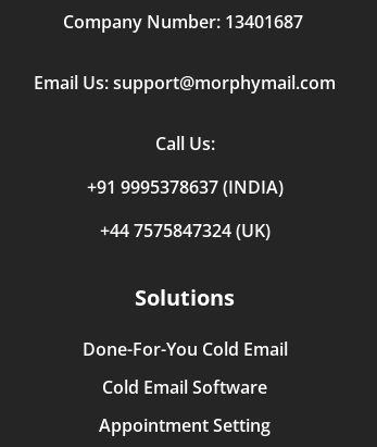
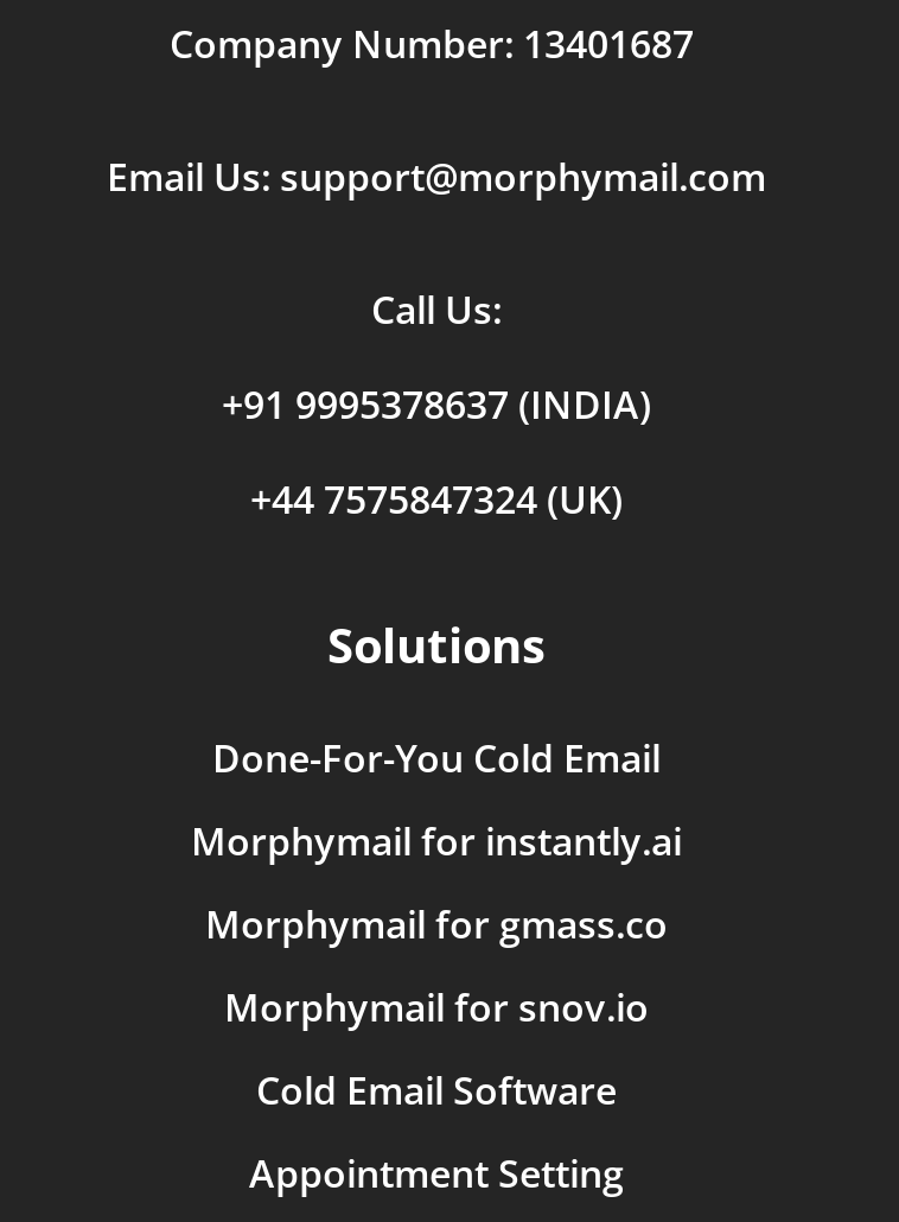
+ Morphymail for instantly.ai
+ Morphymail for gmass.co
+ Morphymail for snov.io
